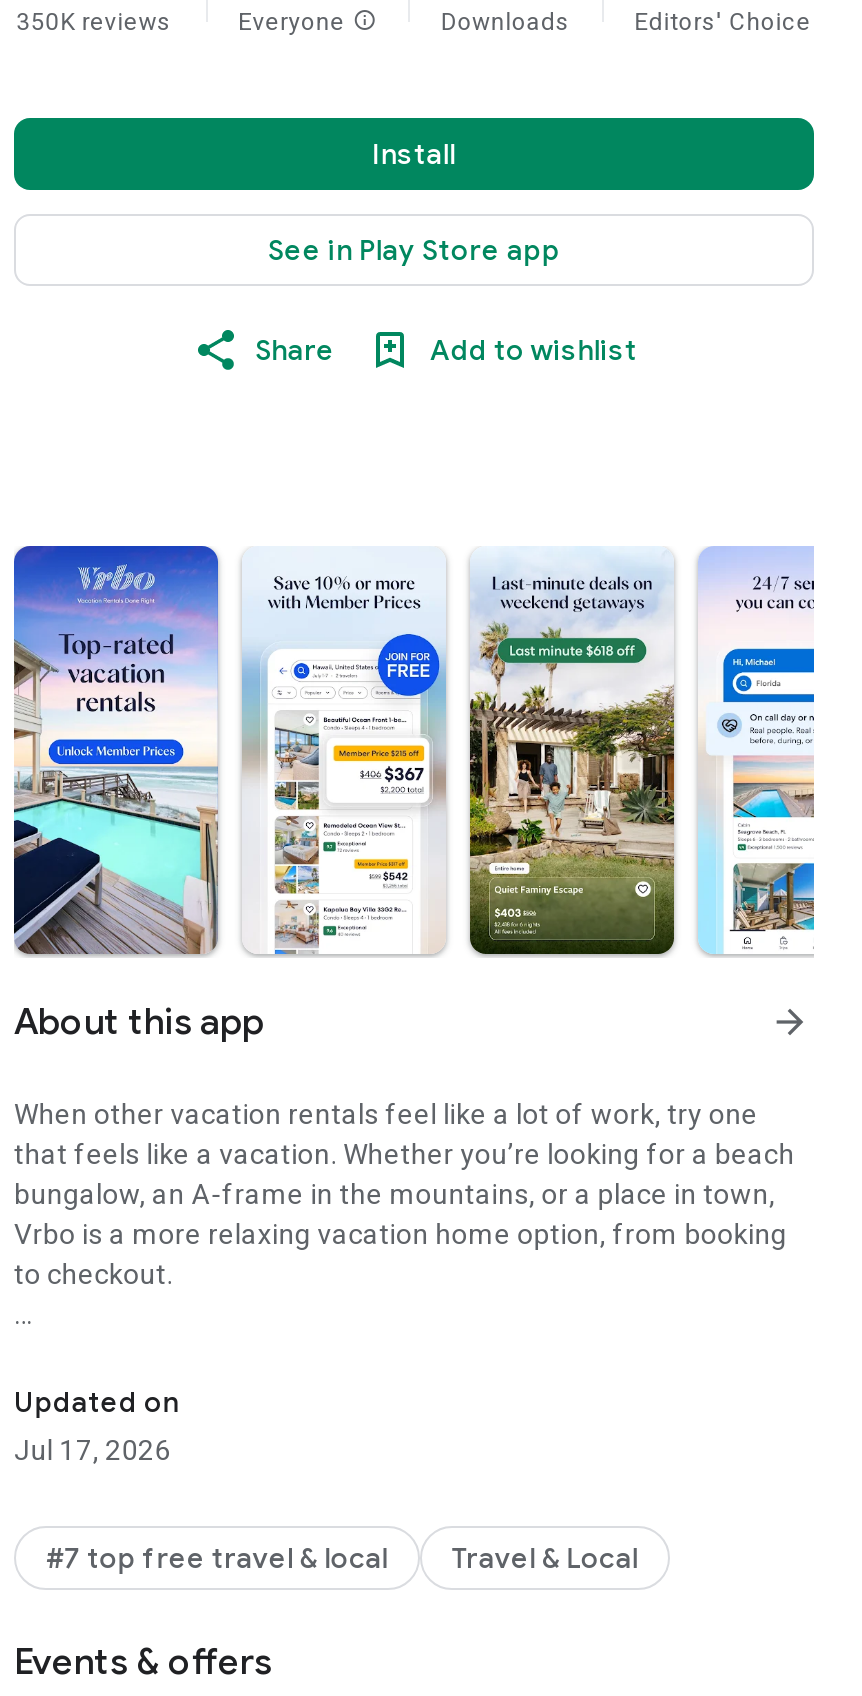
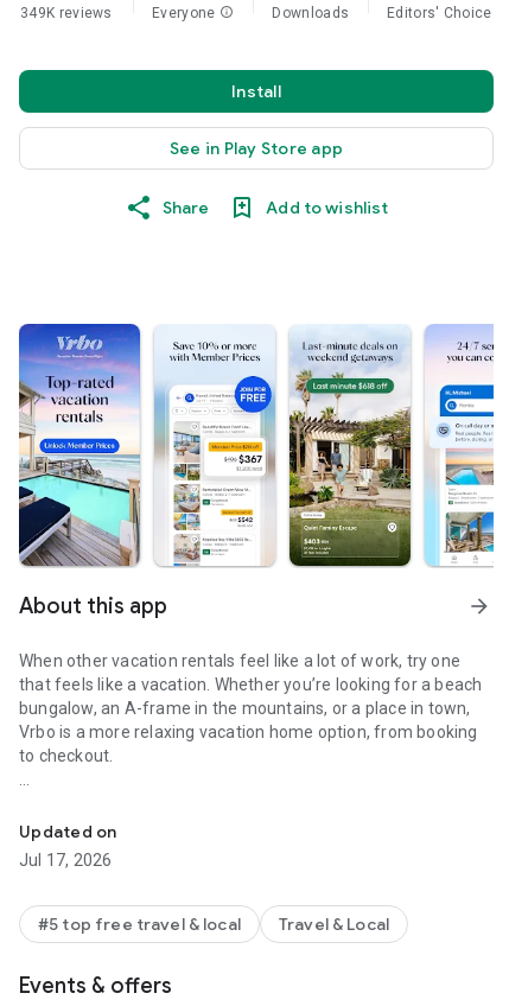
- 350K reviews
+ 349K reviews

- #7 top free travel & local
+ #5 top free travel & local
